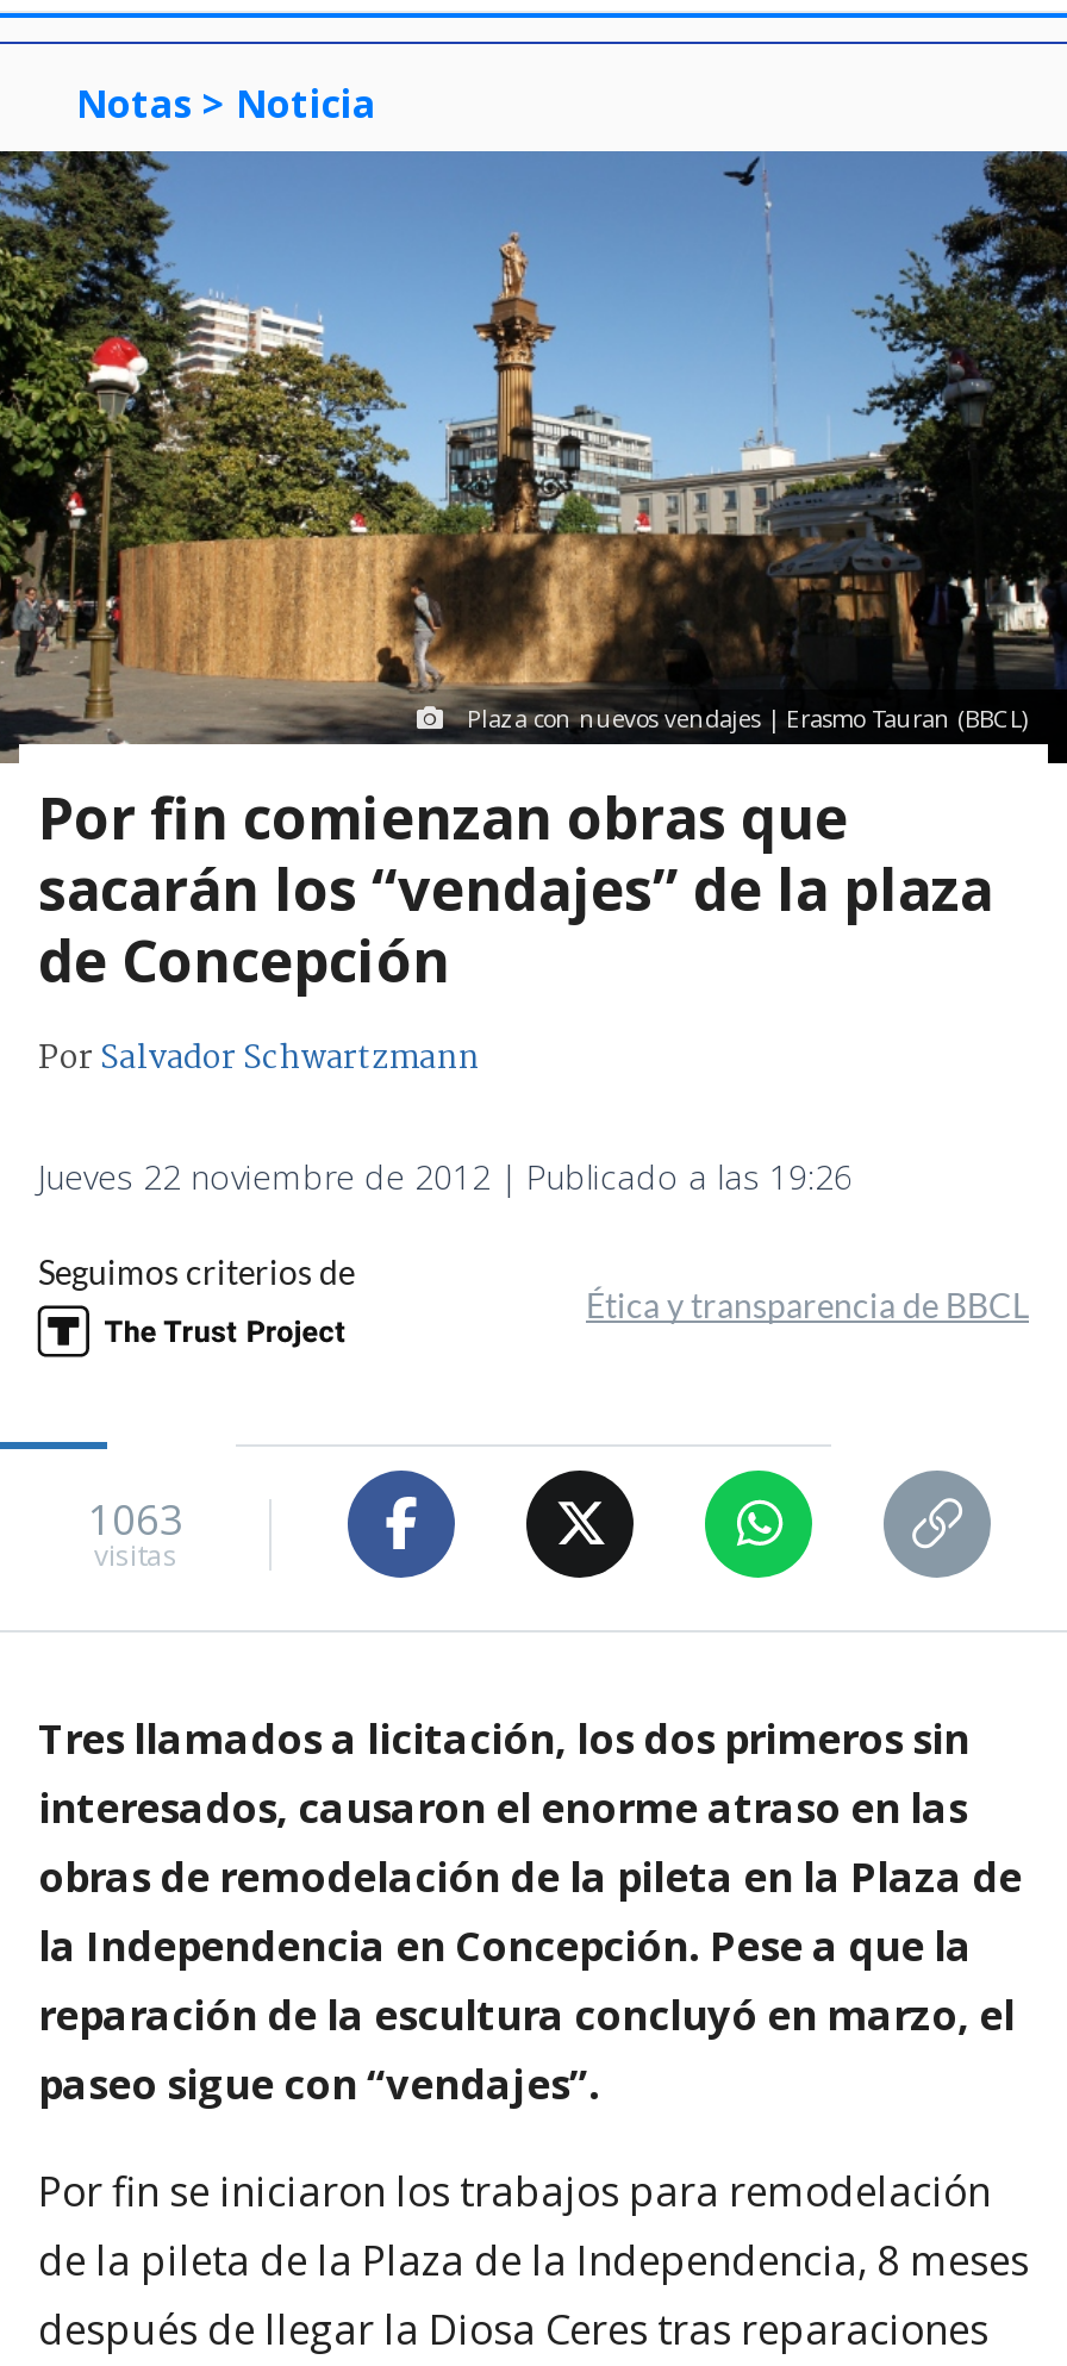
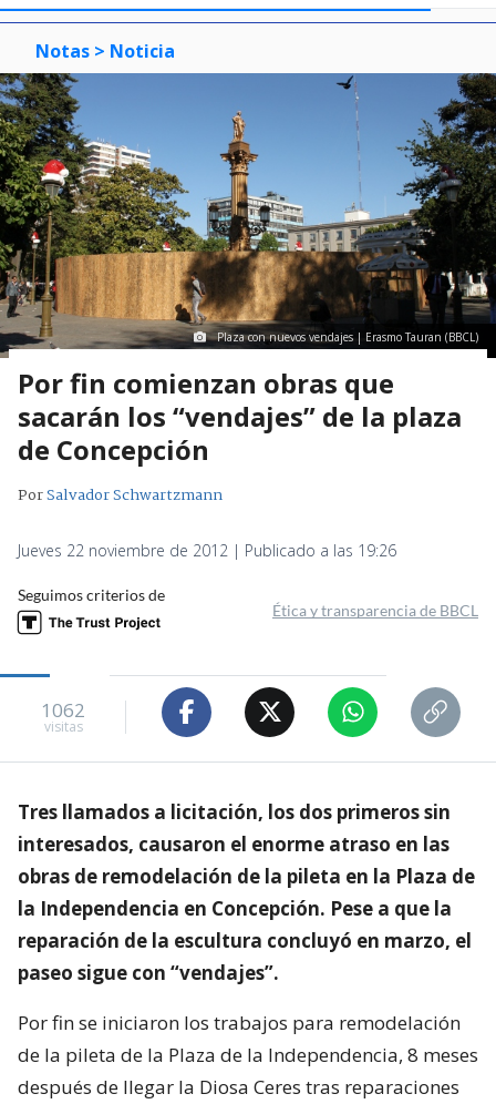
- 1063
+ 1062
